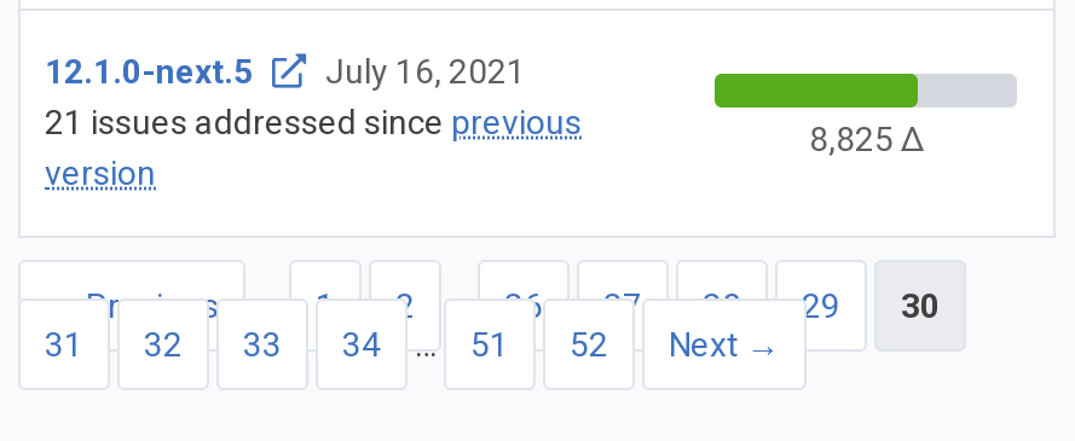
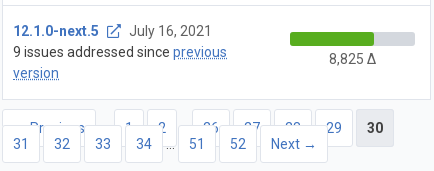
- 21 issues addressed since previous
+ 9 issues addressed since previous
